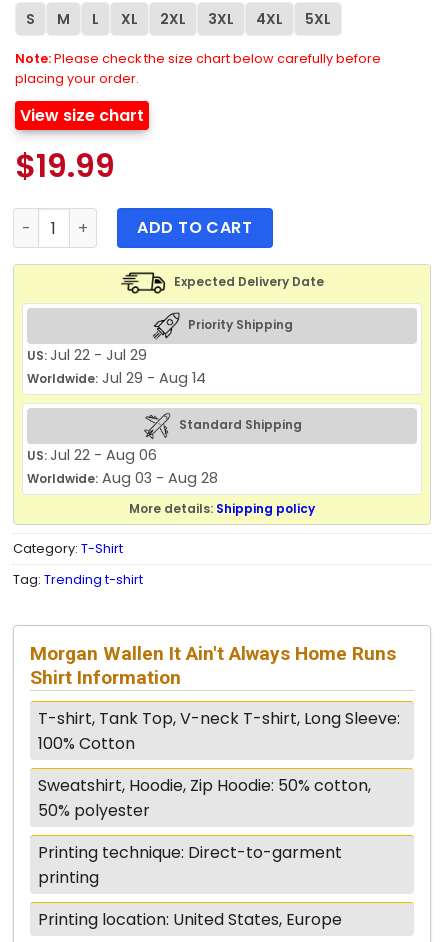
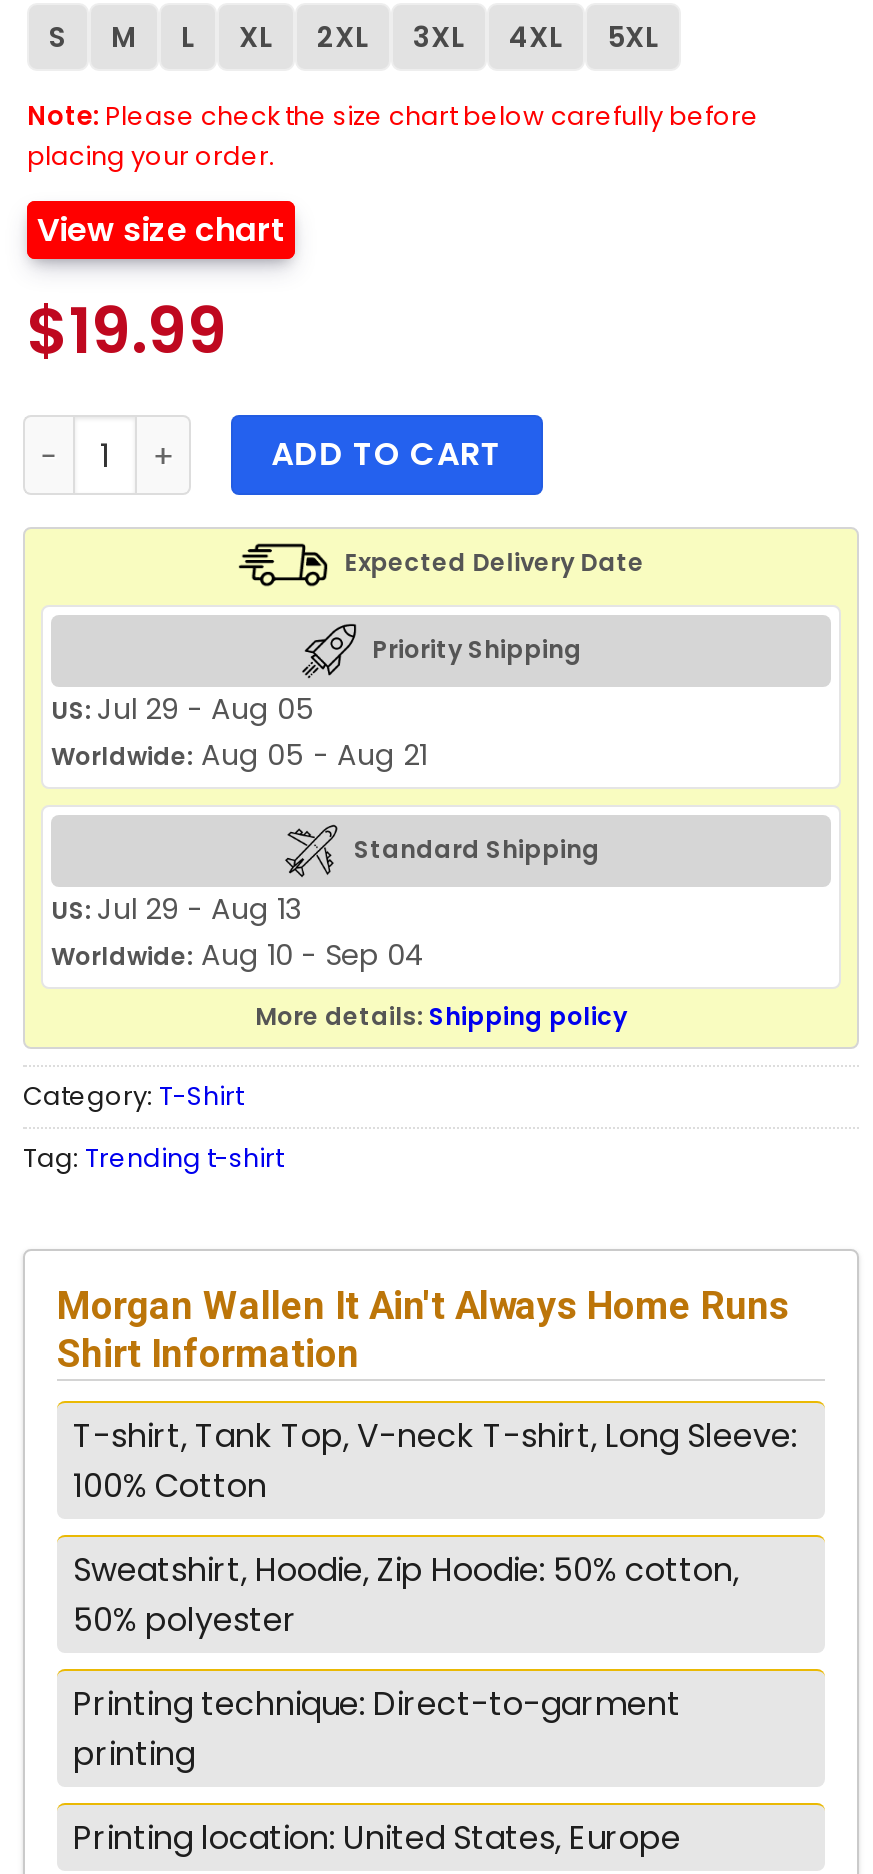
- US: Jul 22 - Jul 29
+ US: Jul 29 - Aug 05

- Worldwide: Jul 29 - Aug 14
+ Worldwide: Aug 05 - Aug 21

- US: Jul 22 - Aug 06
+ US: Jul 29 - Aug 13

- Worldwide: Aug 03 - Aug 28
+ Worldwide: Aug 10 - Sep 04
